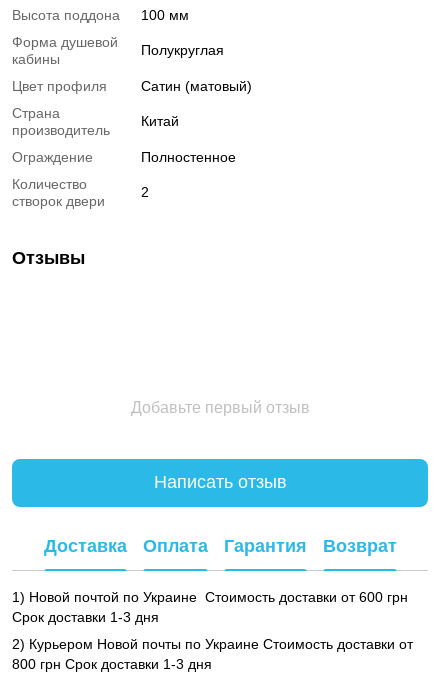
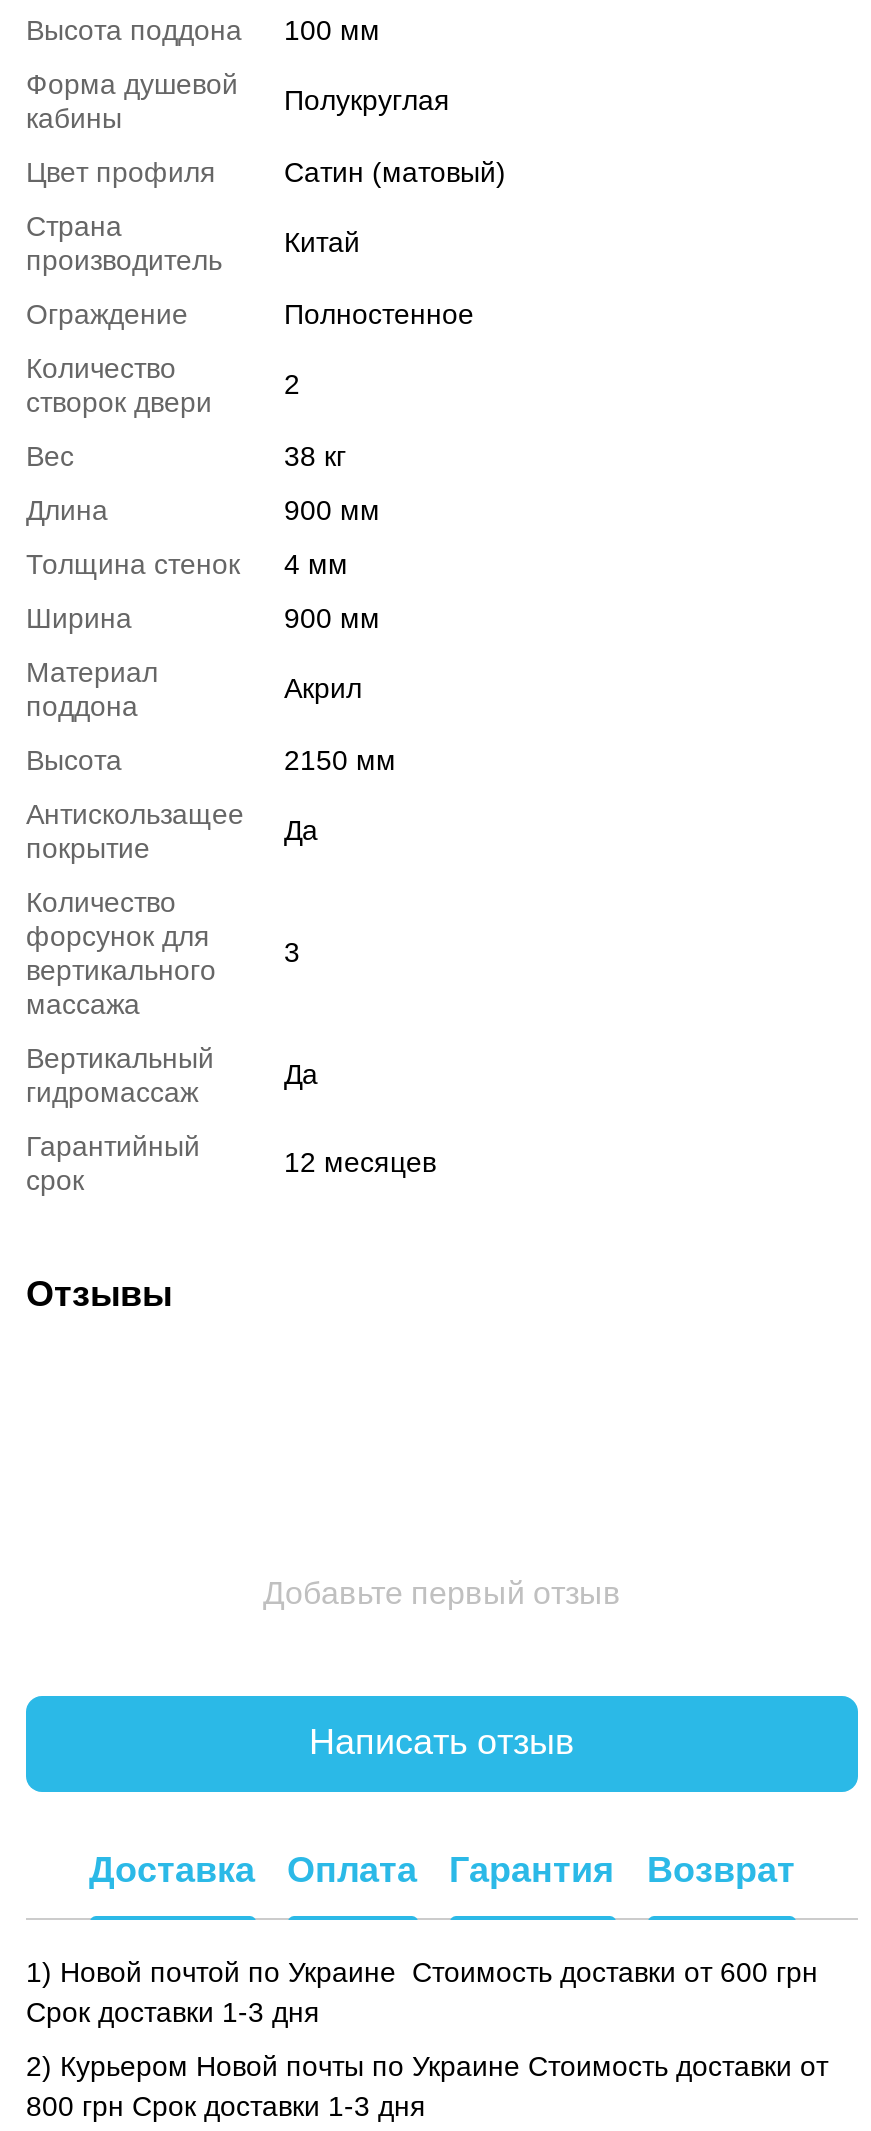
+ Вес
+ 38 кг
+ Длина
+ 900 мм
+ Толщина стенок
+ 4 мм
+ Ширина
+ 900 мм
+ Материал
+ поддона

+ Акрил
+ Высота
+ 2150 мм
+ Антискользащее
+ покрытие

+ Да
+ Количество
+ форсунок для
+ вертикального
+ массажа

+ 3
+ Вертикальный
+ гидромассаж

+ Да
+ Гарантийный
+ срок

+ 12 месяцев
